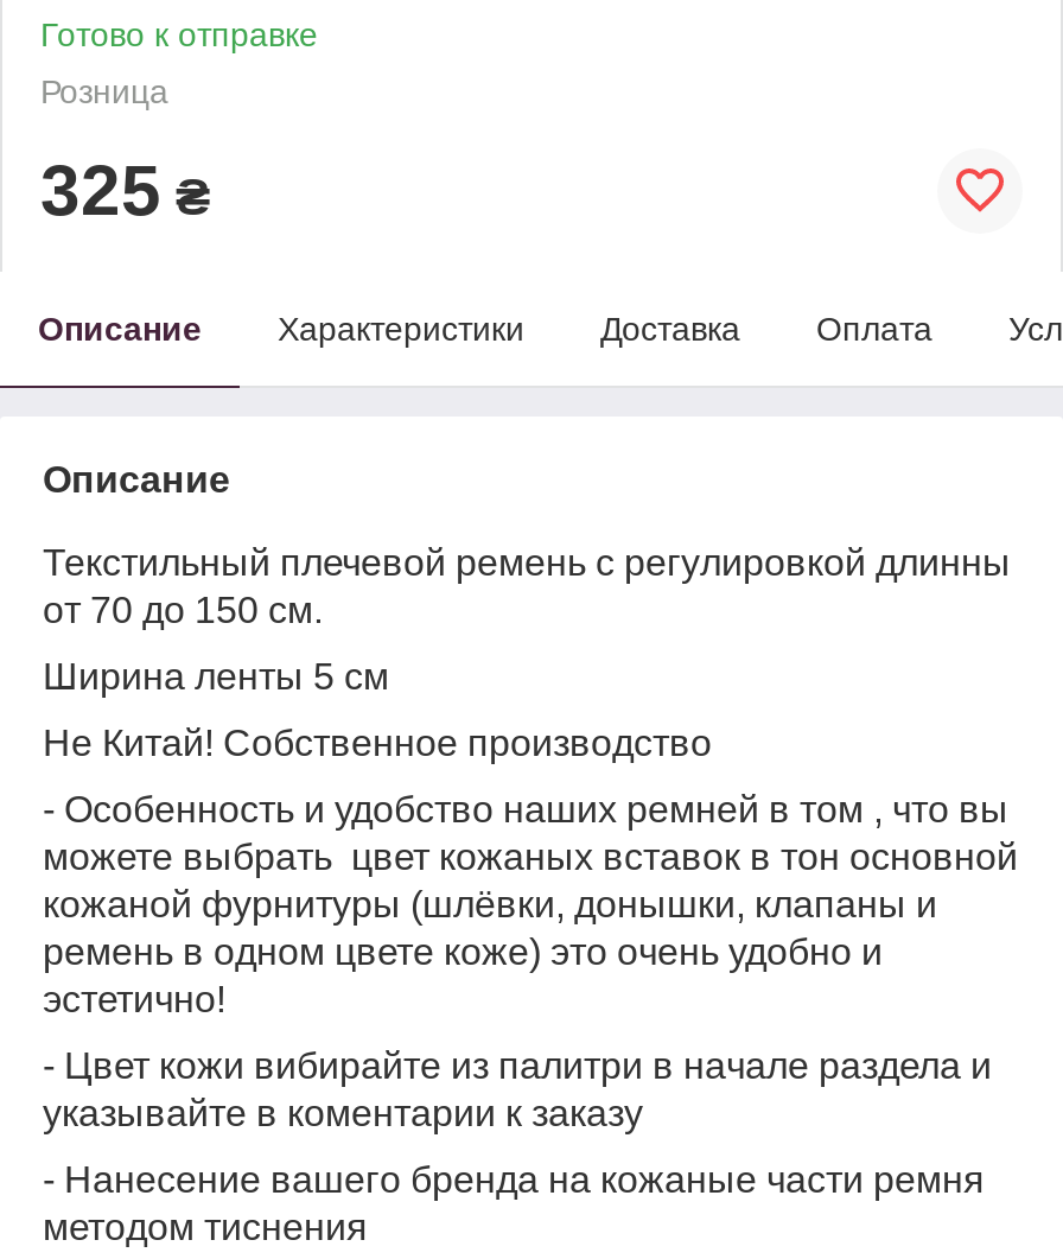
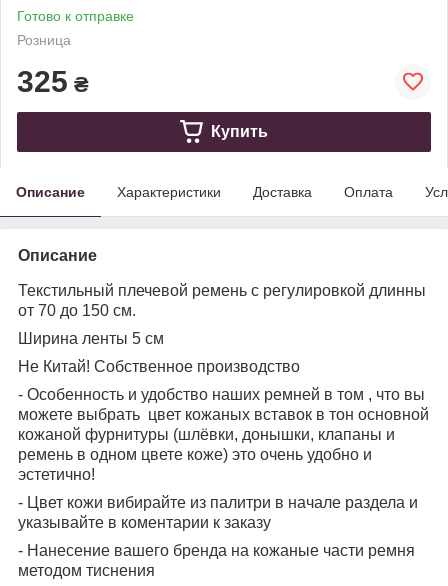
+ Купить
